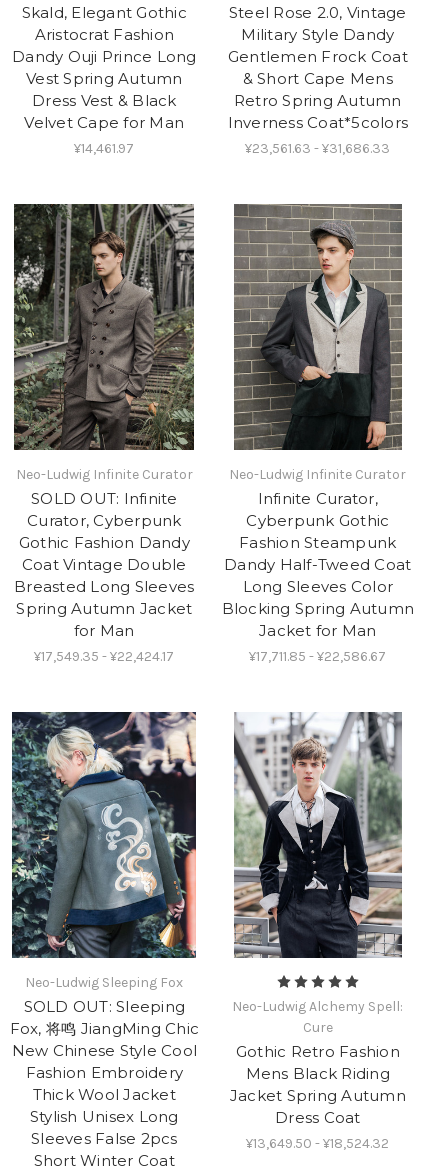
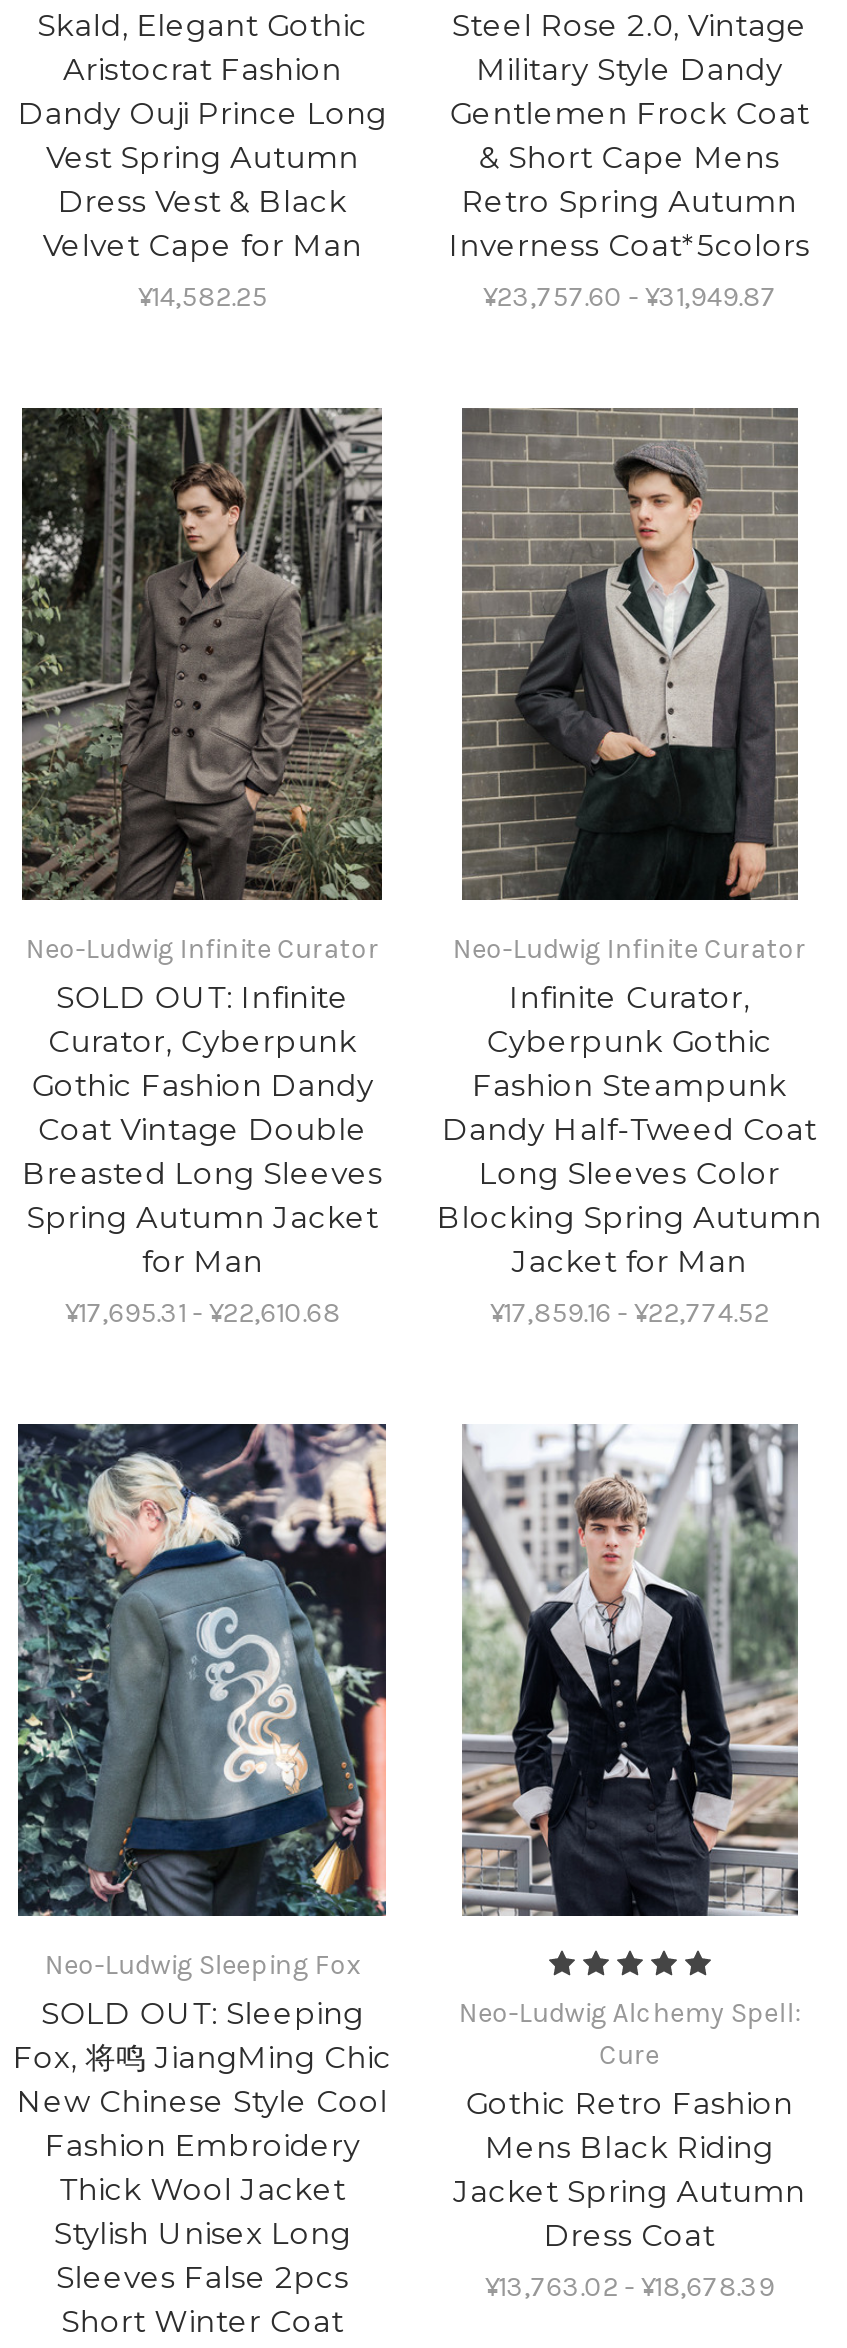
- ¥14,461.97
+ ¥14,582.25

- ¥23,561.63 - ¥31,686.33
+ ¥23,757.60 - ¥31,949.87

- ¥17,549.35 - ¥22,424.17
+ ¥17,695.31 - ¥22,610.68

- ¥17,711.85 - ¥22,586.67
+ ¥17,859.16 - ¥22,774.52

- ¥13,649.50 - ¥18,524.32
+ ¥13,763.02 - ¥18,678.39
